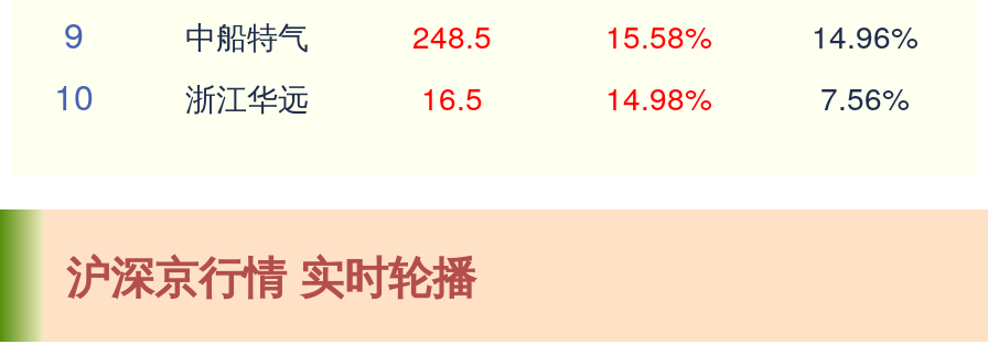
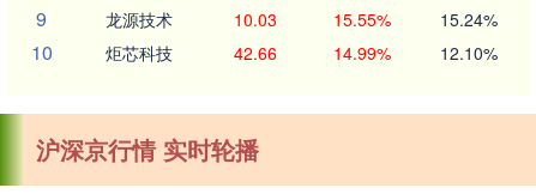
- 中船特气
- 248.5
- 15.58%
- 14.96%
+ 龙源技术
+ 10.03
+ 15.55%
+ 15.24%

- 浙江华远
- 16.5
- 14.98%
- 7.56%
+ 炬芯科技
+ 42.66
+ 14.99%
+ 12.10%
